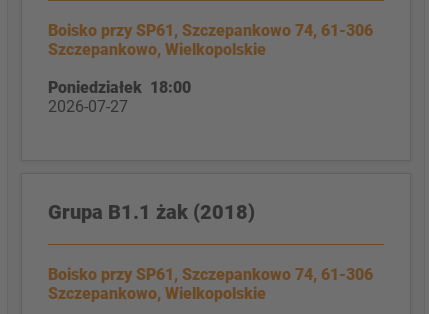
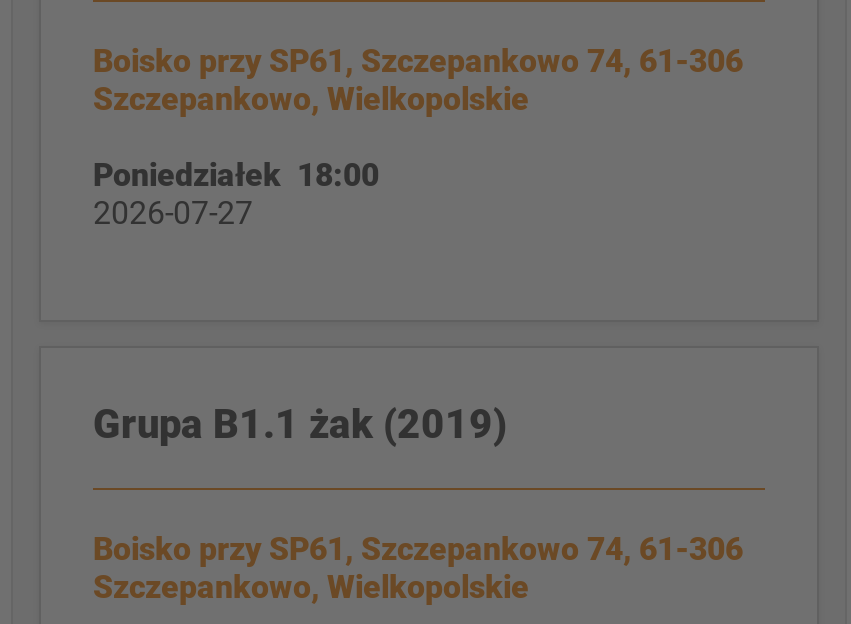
- Grupa B1.1 żak (2018)
+ Grupa B1.1 żak (2019)
